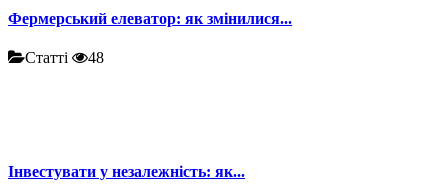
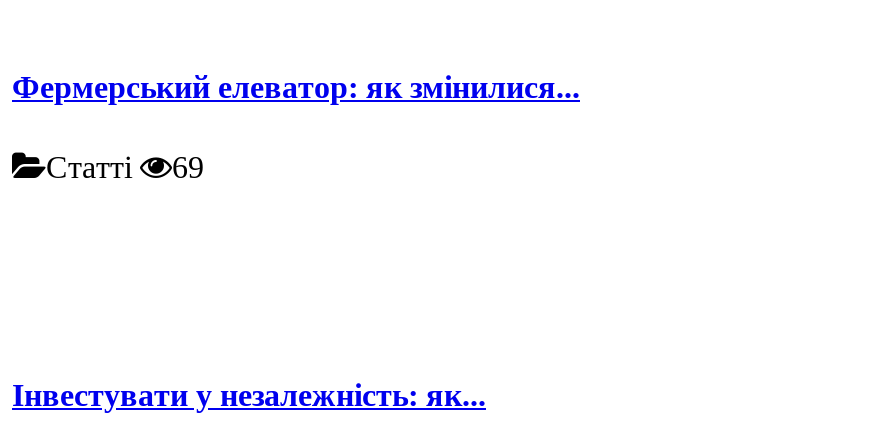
- Статті 48
+ Статті 69
